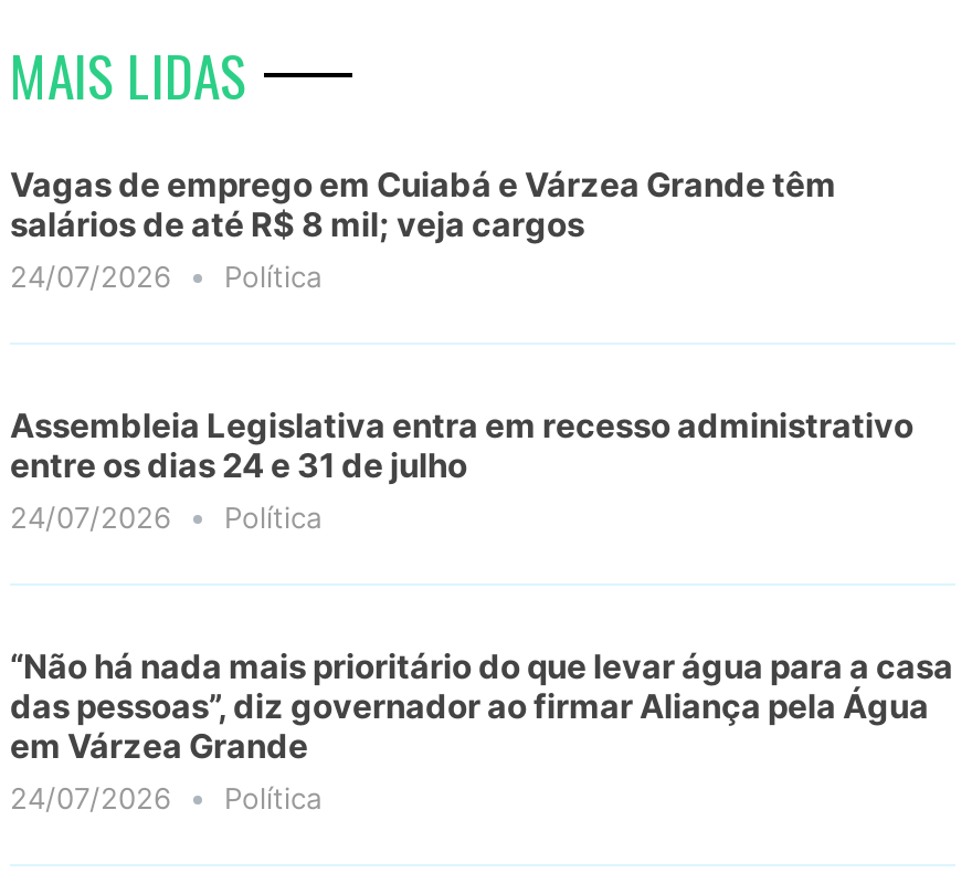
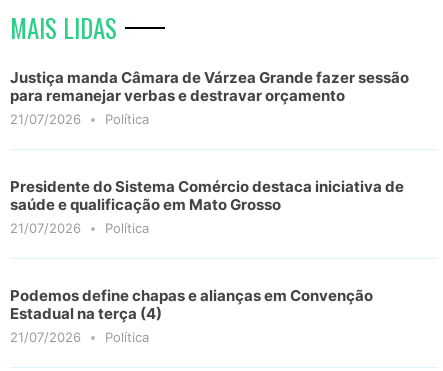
- Vagas de emprego em Cuiabá e Várzea Grande têm
- salários de até R$ 8 mil; veja cargos
- 24/07/2026
+ Justiça manda Câmara de Várzea Grande fazer sessão
+ para remanejar verbas e destravar orçamento
+ 21/07/2026

- Assembleia Legislativa entra em recesso administrativo
- entre os dias 24 e 31 de julho
- 24/07/2026
+ Presidente do Sistema Comércio destaca iniciativa de
+ saúde e qualificação em Mato Grosso
+ 21/07/2026

- “Não há nada mais prioritário do que levar água para a casa
- das pessoas”, diz governador ao firmar Aliança pela Água
- em Várzea Grande
- 24/07/2026
+ Podemos define chapas e alianças em Convenção
+ Estadual na terça (4)
+ 21/07/2026
